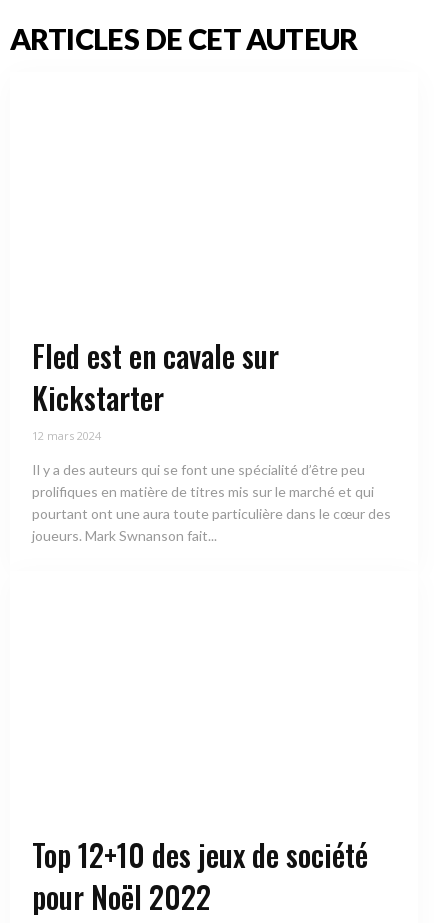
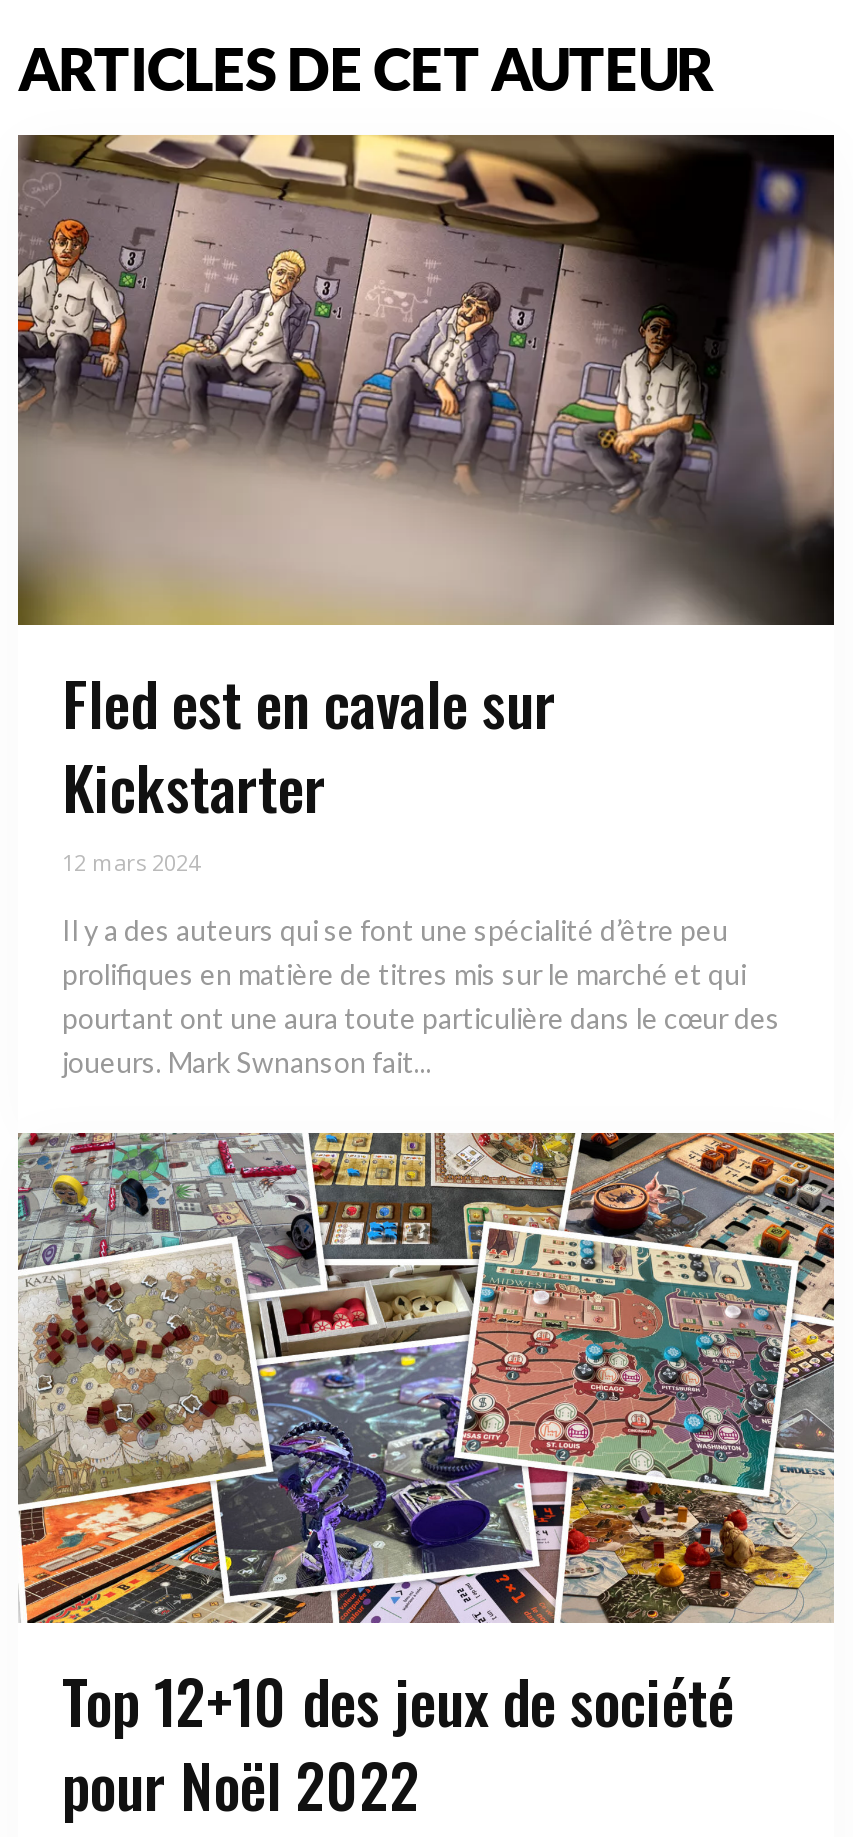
+ [image]

+ [image]
